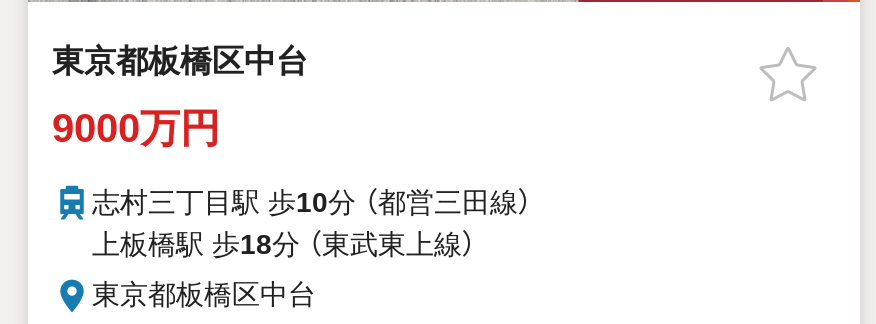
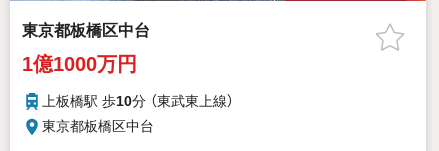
- 9000万円
+ 1億1000万円

- 志村三丁目駅 歩10分 （都営三田線）
- 上板橋駅 歩18分 （東武東上線）
+ 上板橋駅 歩10分 （東武東上線）
